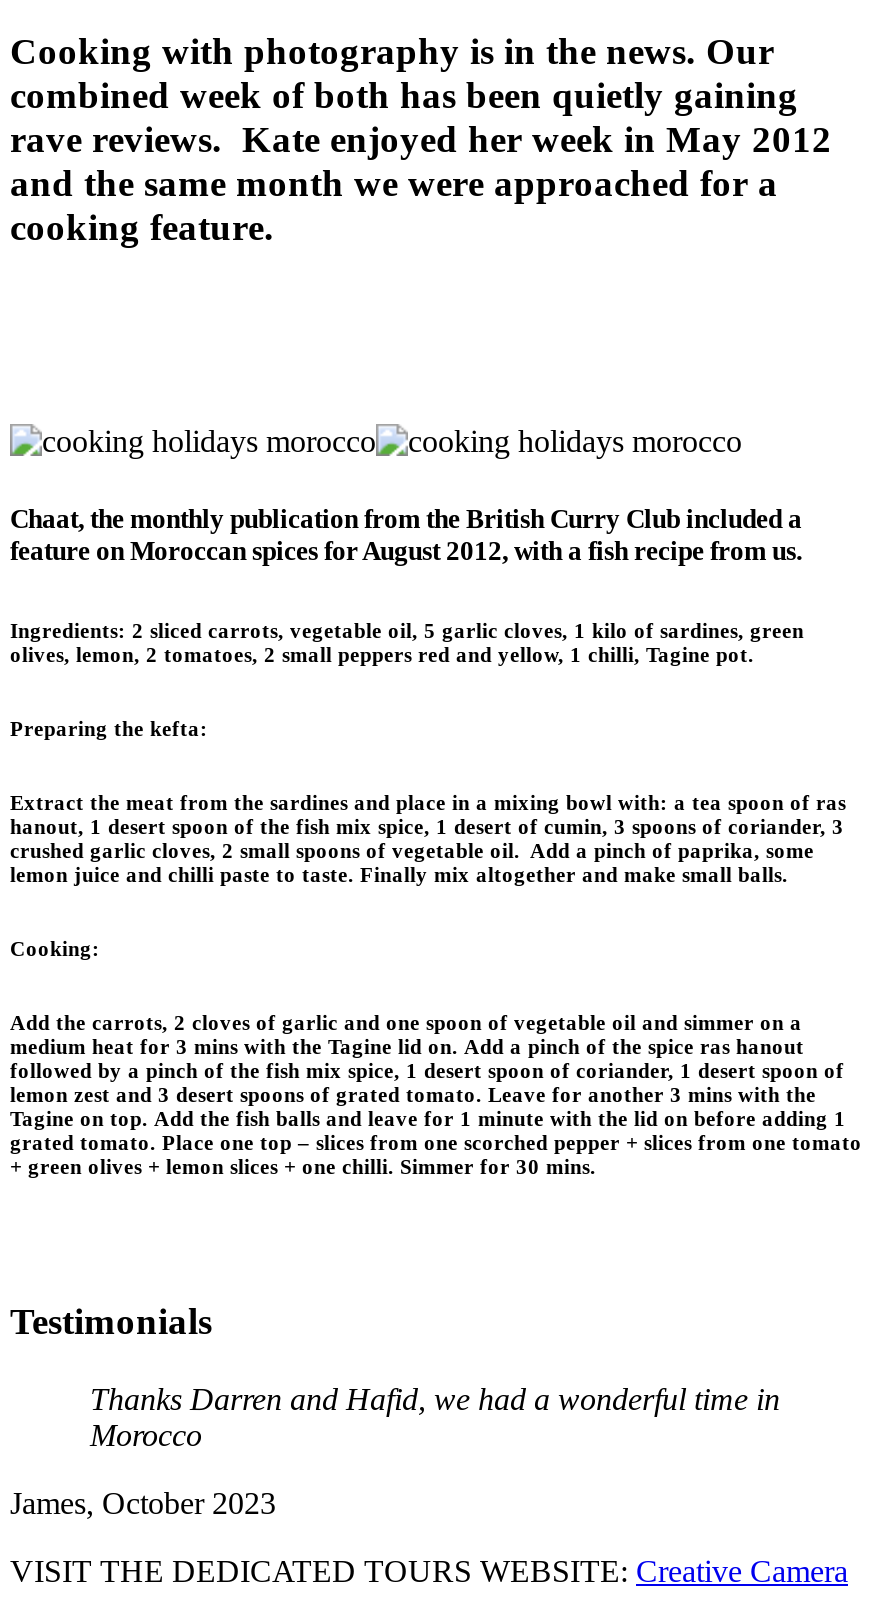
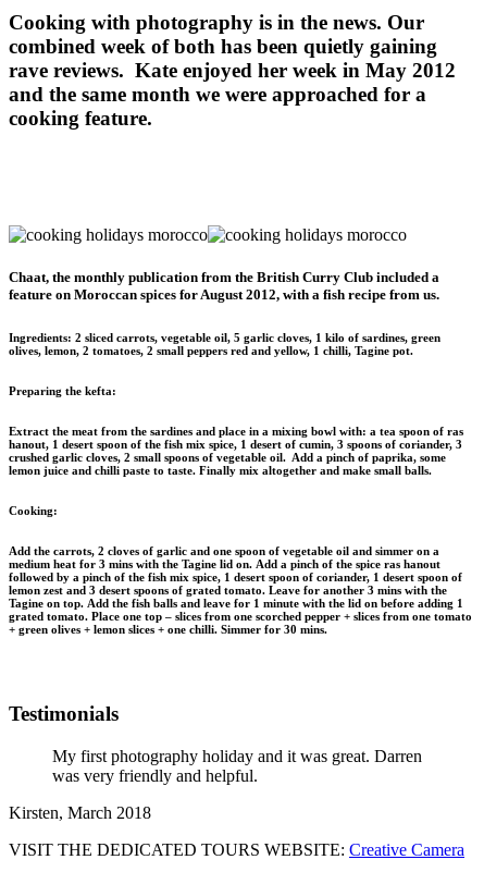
- Thanks Darren and Hafid, we had a wonderful time in
- Morocco
+ My first photography holiday and it was great. Darren
+ was very friendly and helpful.

- James, October 2023
+ Kirsten, March 2018
